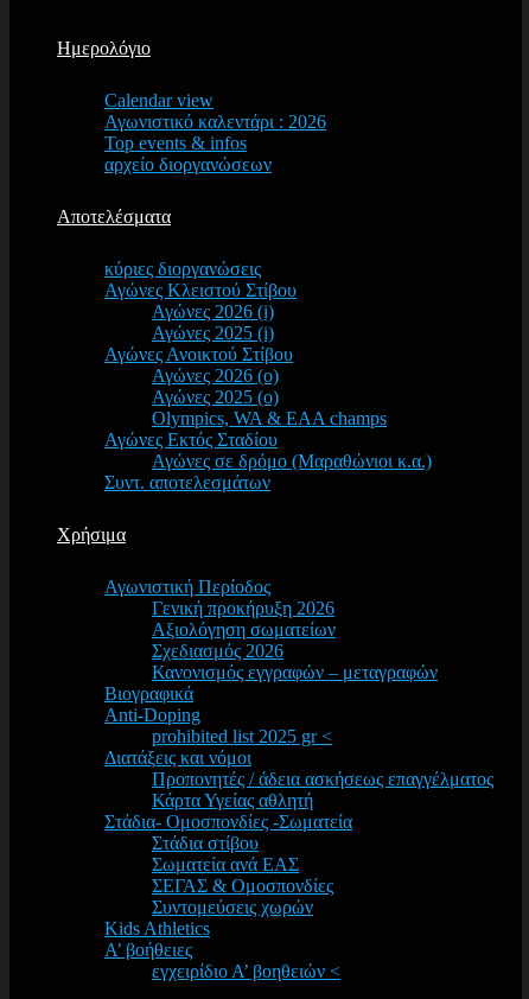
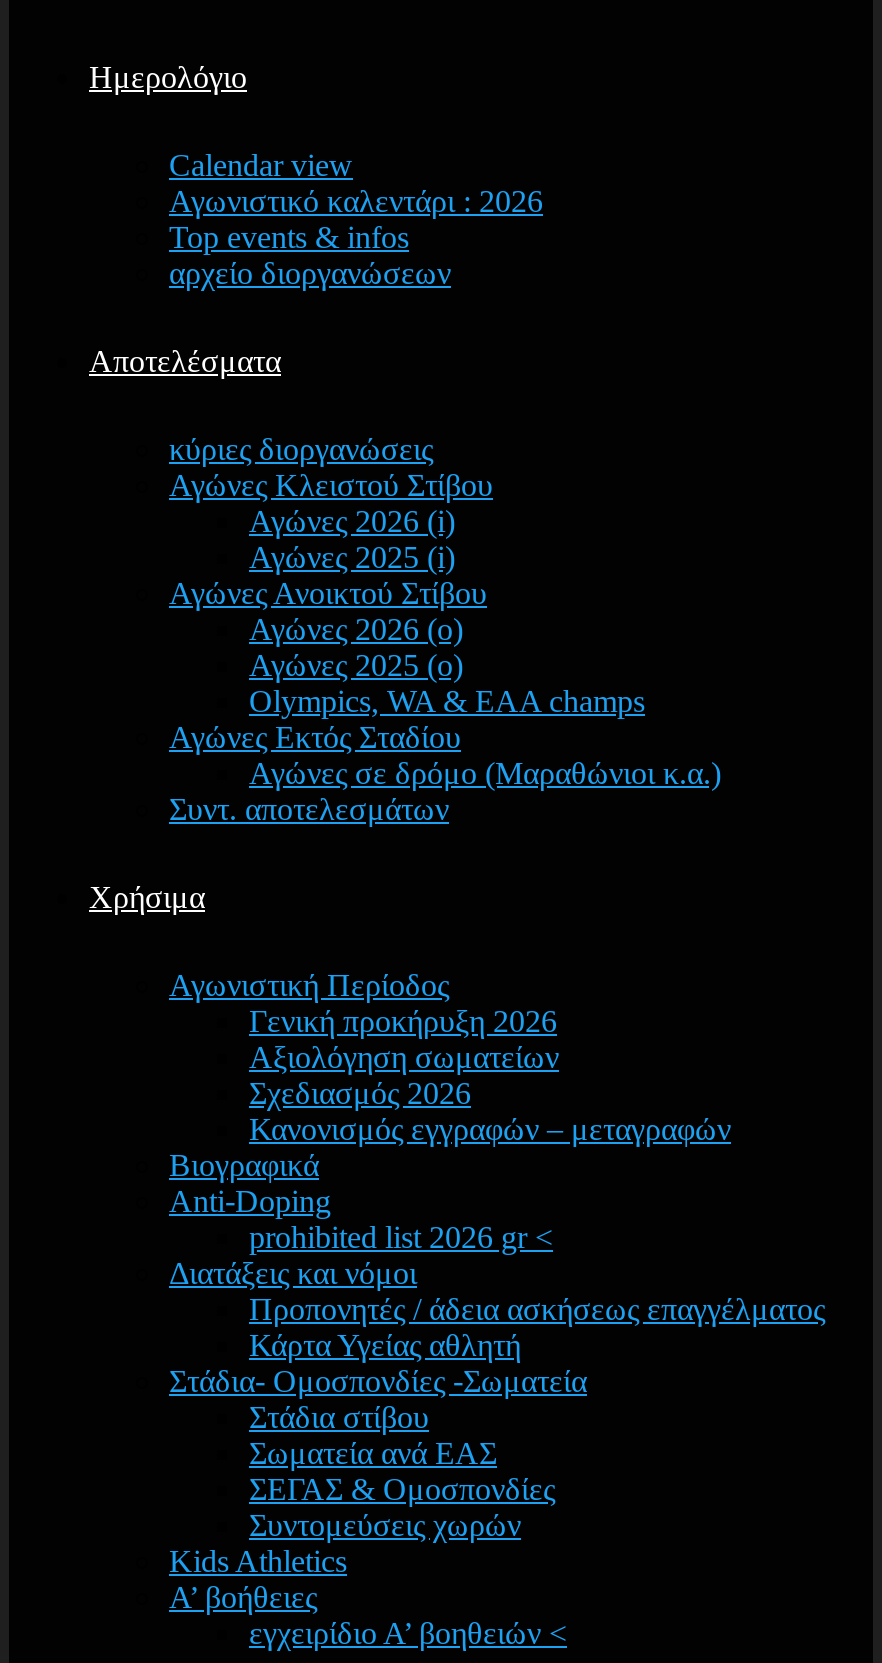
- prohibited list 2025 gr <
+ prohibited list 2026 gr <
